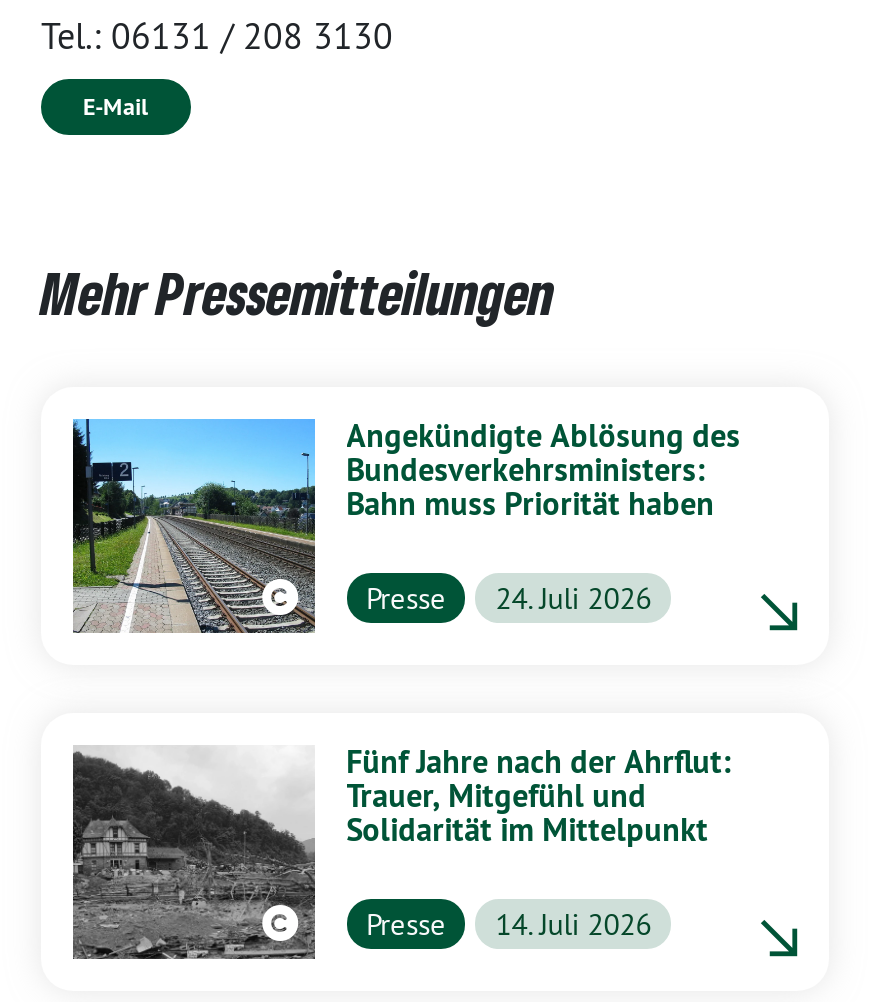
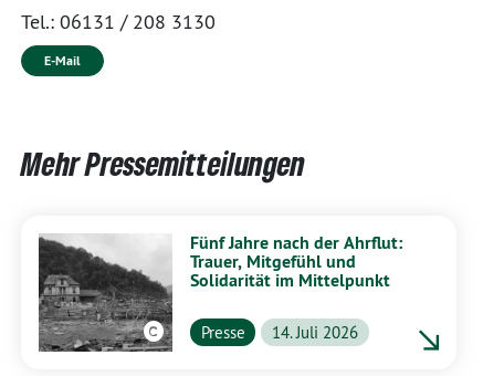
- [image]
- Angekündigte Ablösung des
- Bundesverkehrsministers:
- Bahn muss Priorität haben
- Presse
- 24. Juli 2026
